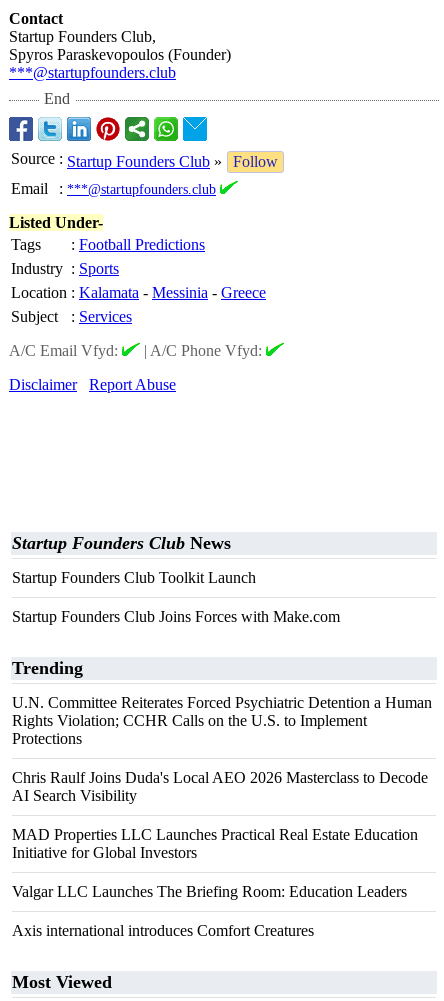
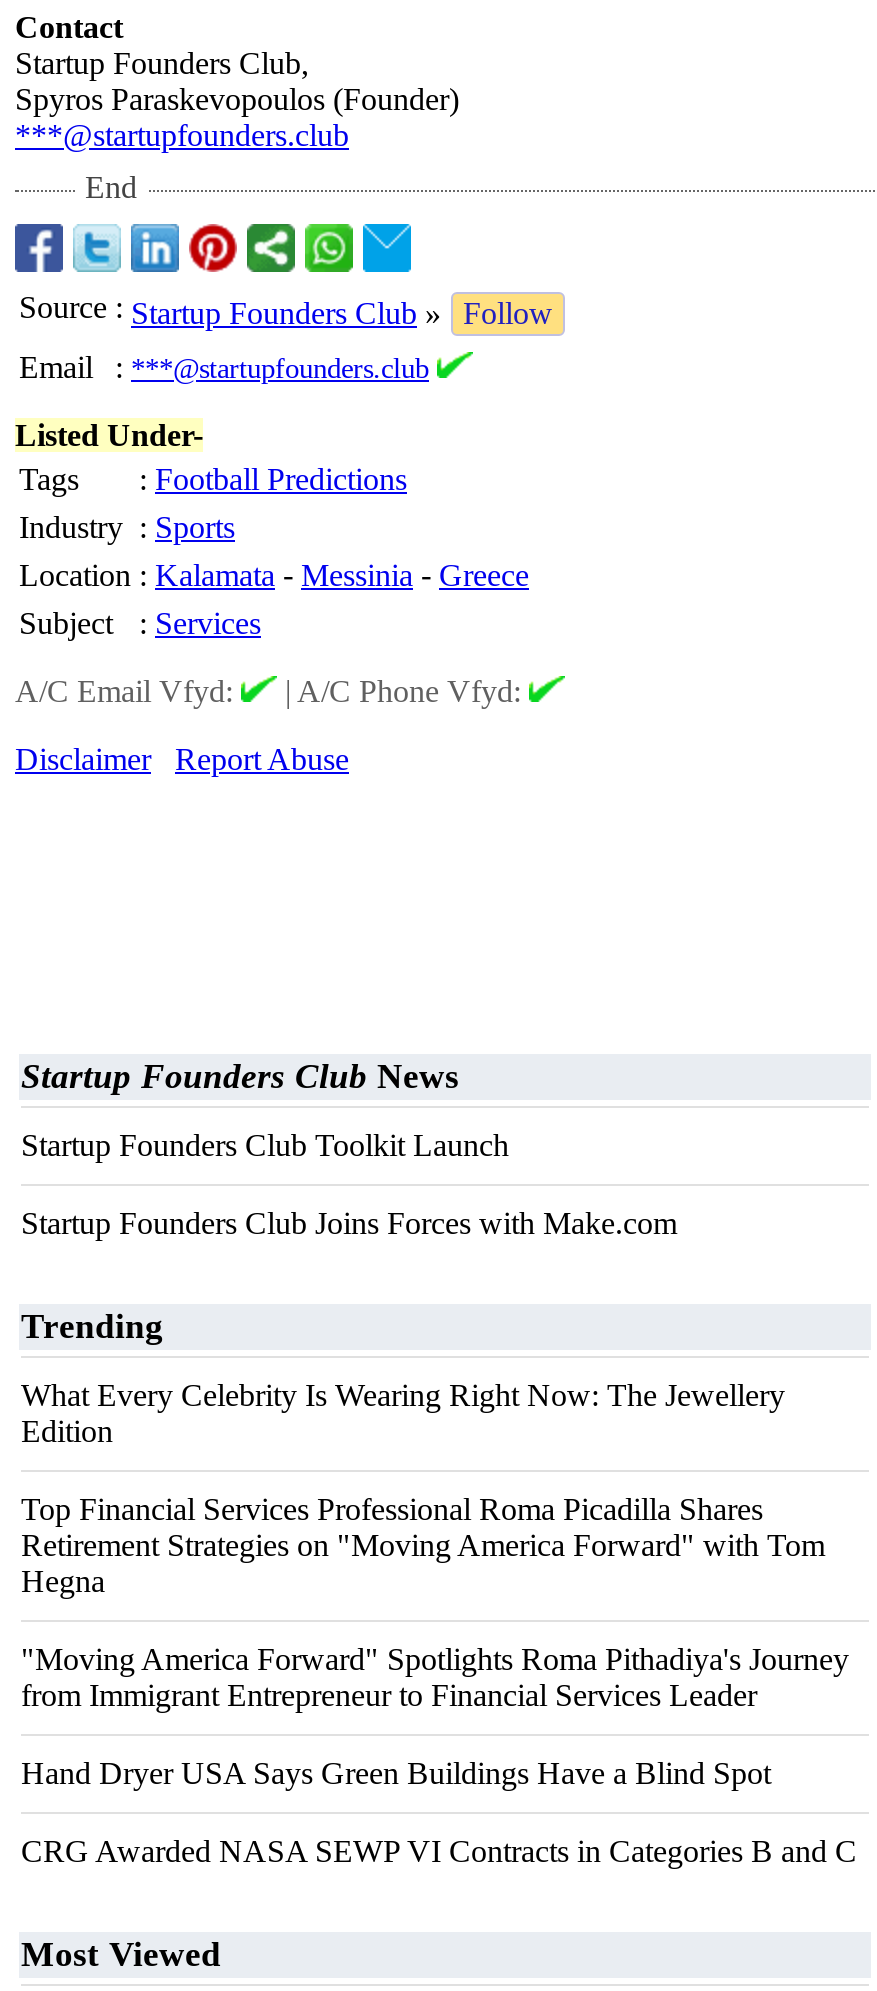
- U.N. Committee Reiterates Forced Psychiatric Detention a Human
- Rights Violation; CCHR Calls on the U.S. to Implement
- Protections
+ What Every Celebrity Is Wearing Right Now: The Jewellery
+ Edition

- Chris Raulf Joins Duda's Local AEO 2026 Masterclass to Decode
- AI Search Visibility
+ Top Financial Services Professional Roma Picadilla Shares
+ Retirement Strategies on "Moving America Forward" with Tom
+ Hegna

- MAD Properties LLC Launches Practical Real Estate Education
- Initiative for Global Investors
+ "Moving America Forward" Spotlights Roma Pithadiya's Journey
+ from Immigrant Entrepreneur to Financial Services Leader

- Valgar LLC Launches The Briefing Room: Education Leaders
+ Hand Dryer USA Says Green Buildings Have a Blind Spot

- Axis international introduces Comfort Creatures
+ CRG Awarded NASA SEWP VI Contracts in Categories B and C
